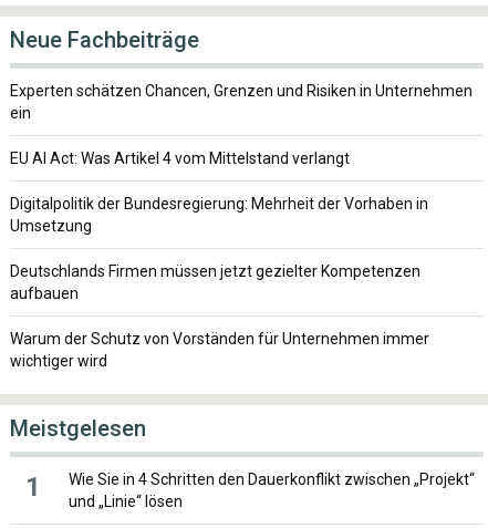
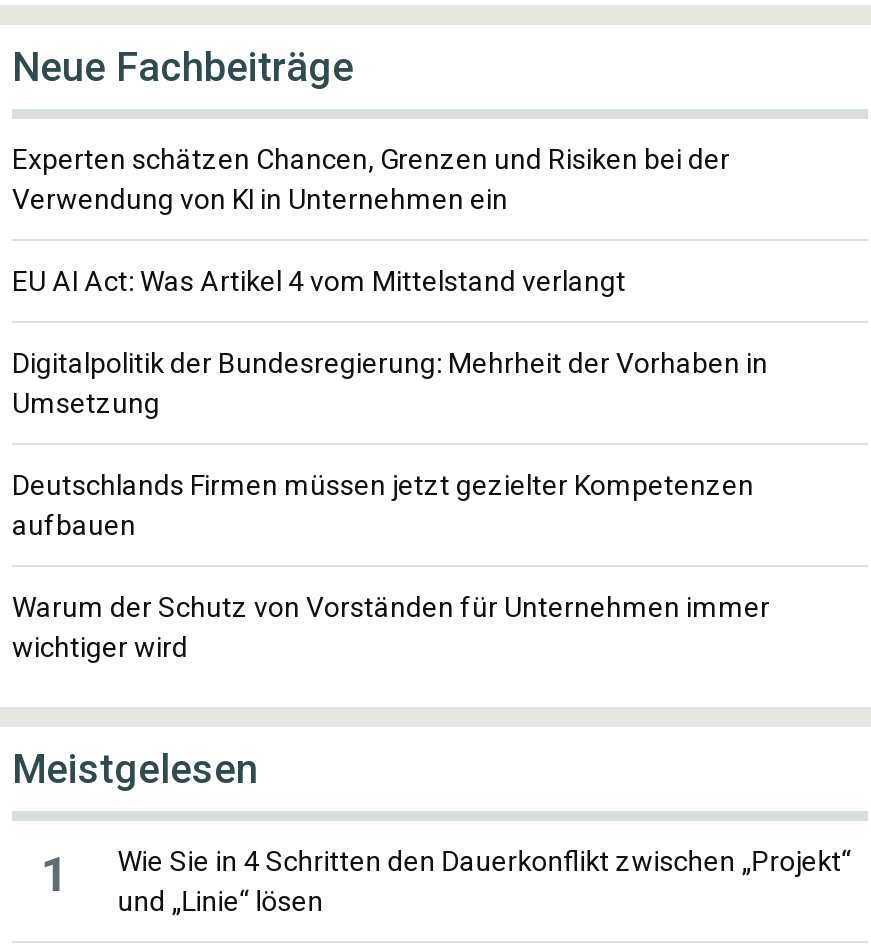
- Experten schätzen Chancen, Grenzen und Risiken in Unternehmen
- ein
+ Experten schätzen Chancen, Grenzen und Risiken bei der
+ Verwendung von KI in Unternehmen ein
